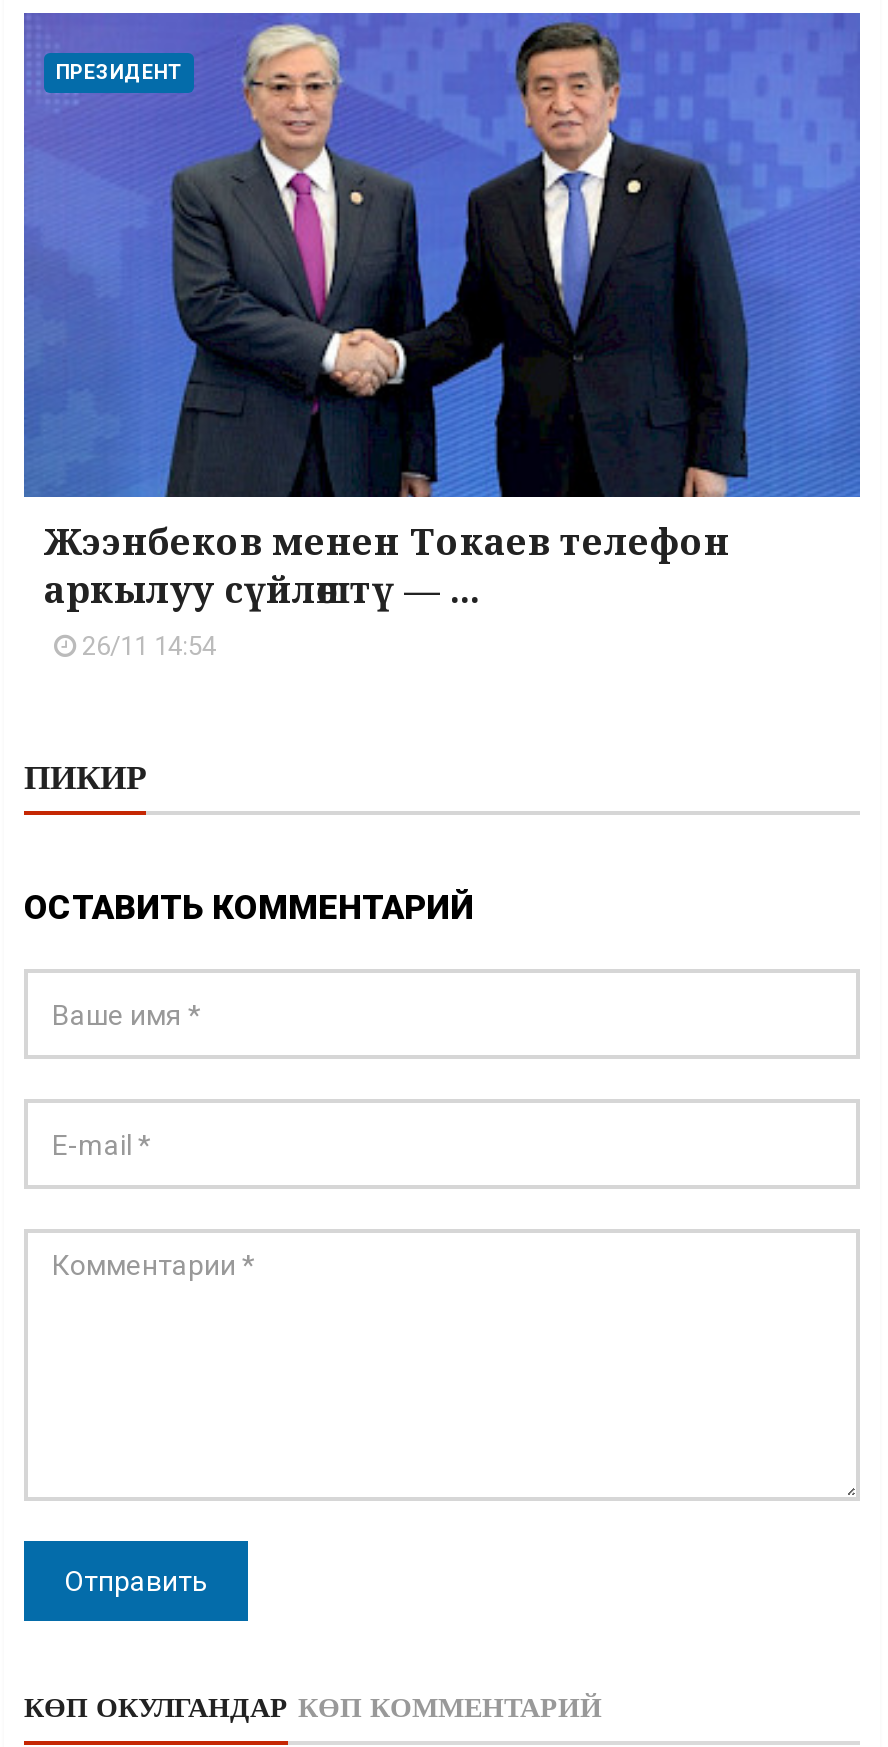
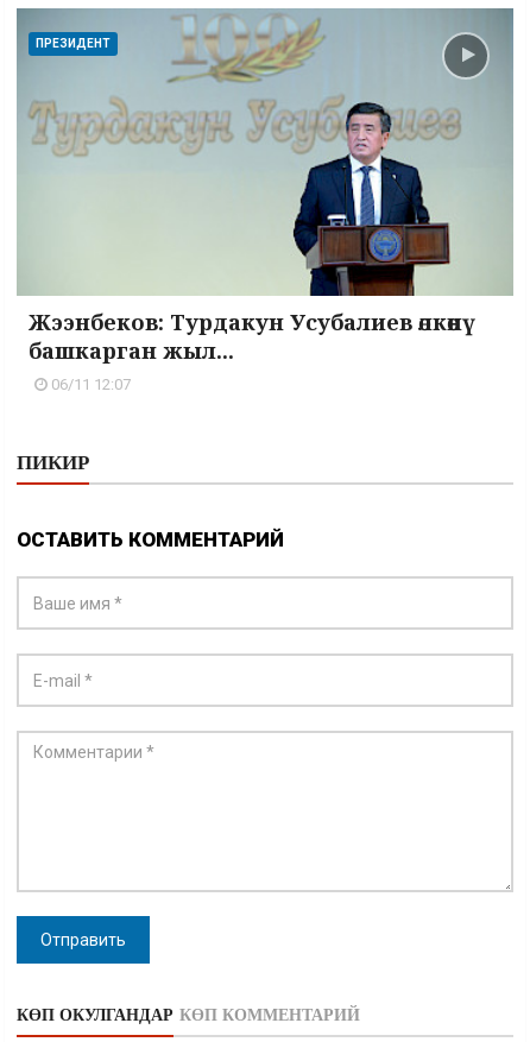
- [image]
- Жээнбеков менен Токаев телефон
- аркылуу cүйлөштү — ...
- 26/11 14:54
+ [image]
+ Жээнбеков: Турдакун Усубалиев өлкөнү
+ башкарган жыл...
+ 06/11 12:07
